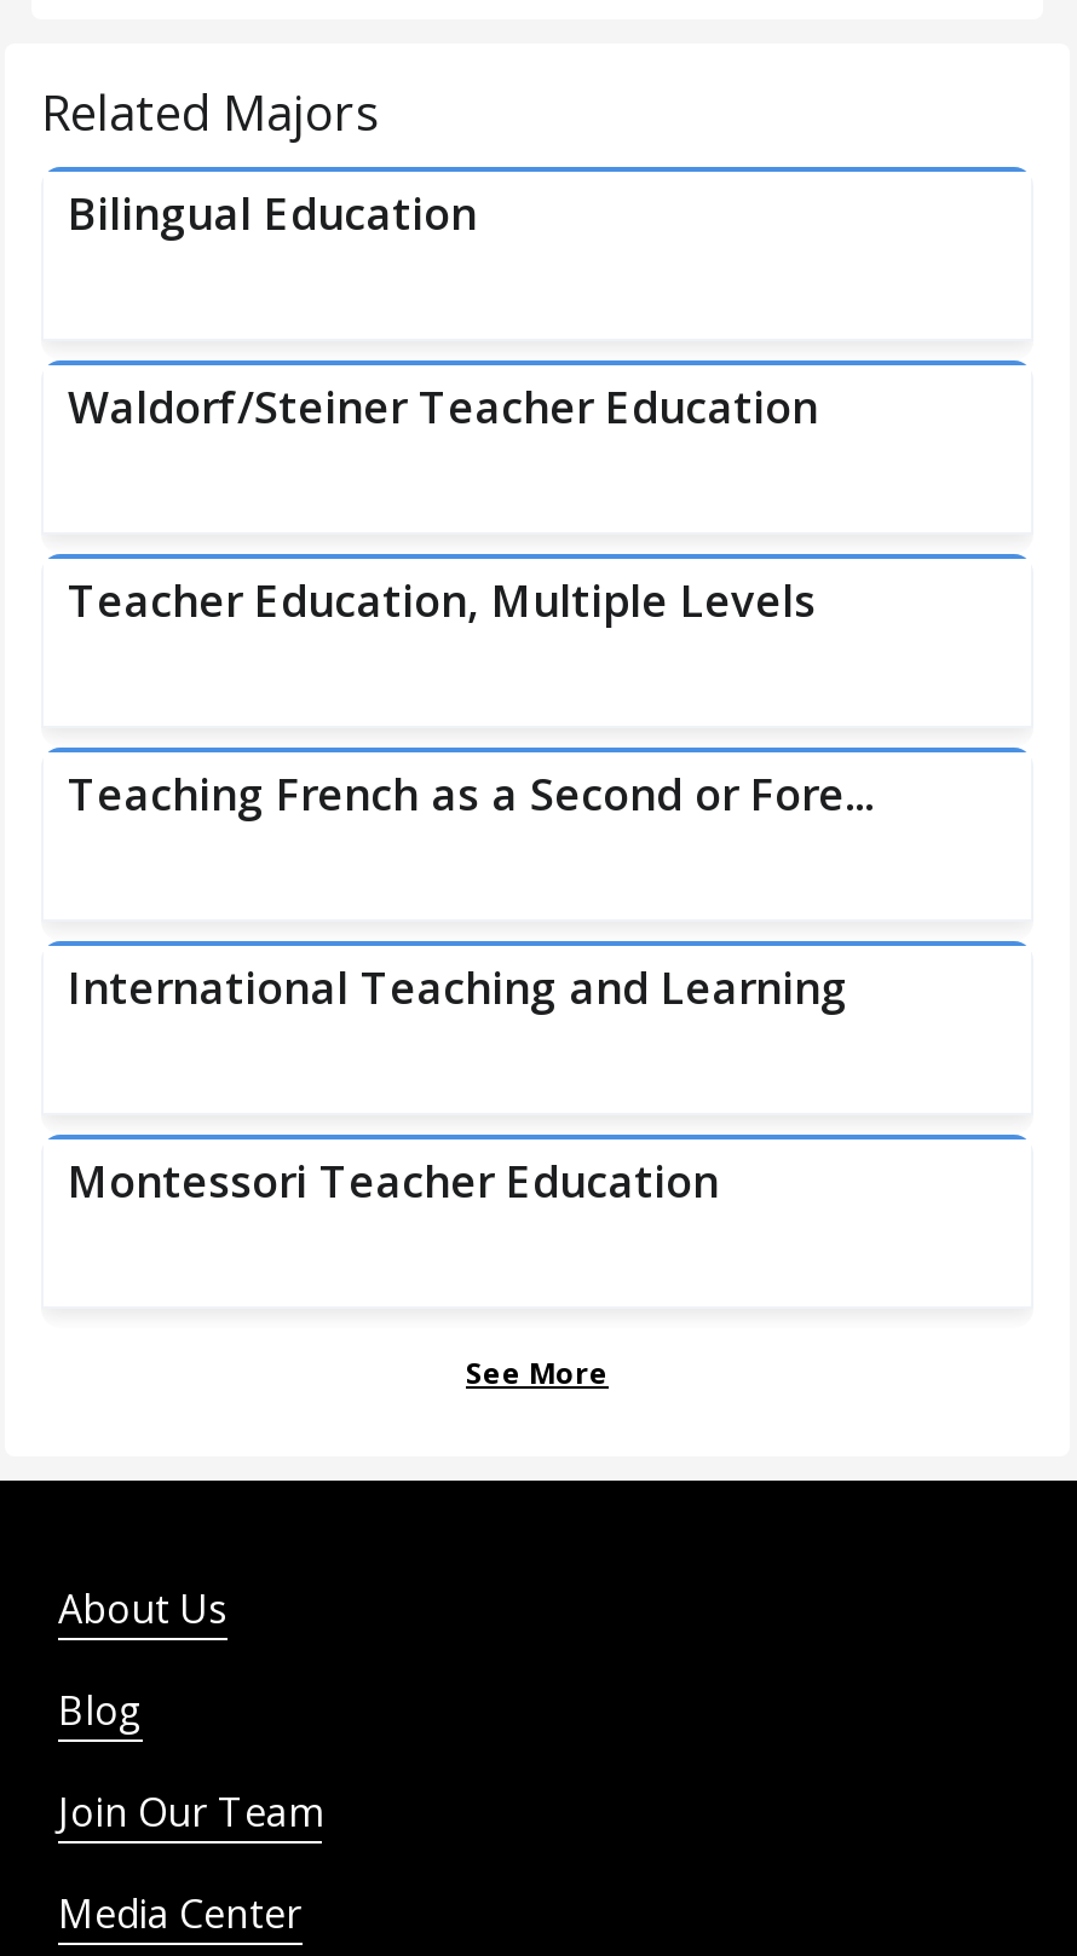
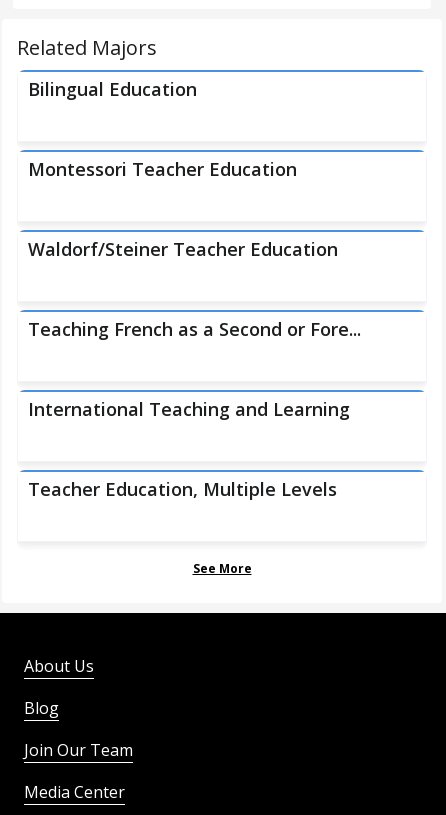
moved down: Waldorf/Steiner Teacher Education

moved down: Teacher Education, Multiple Levels

moved up: Montessori Teacher Education
